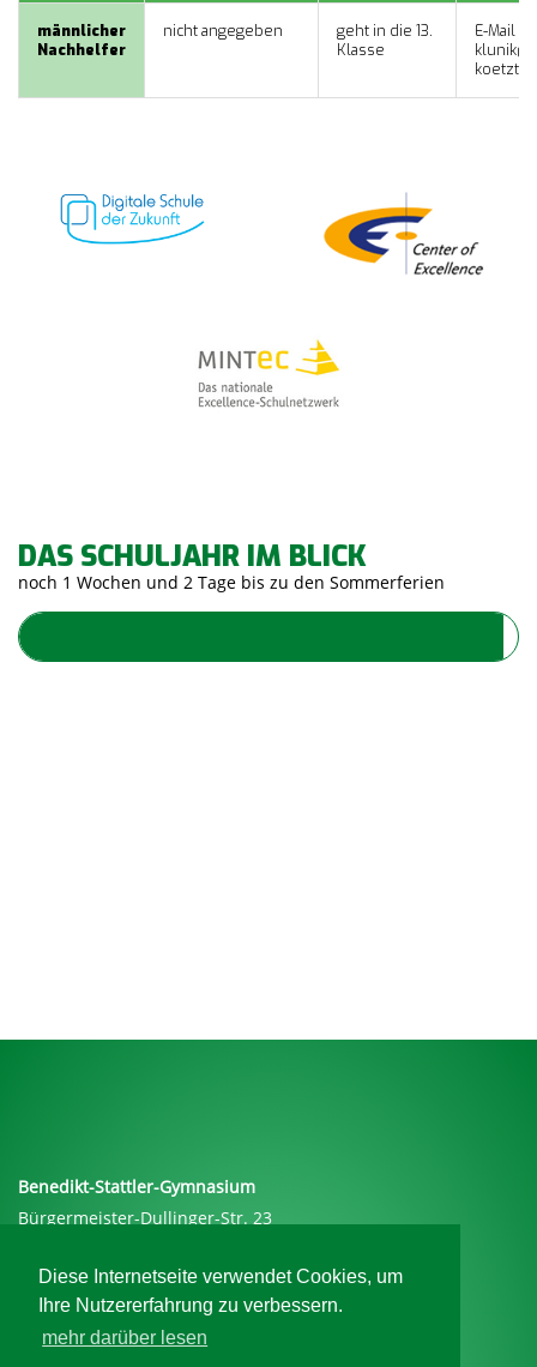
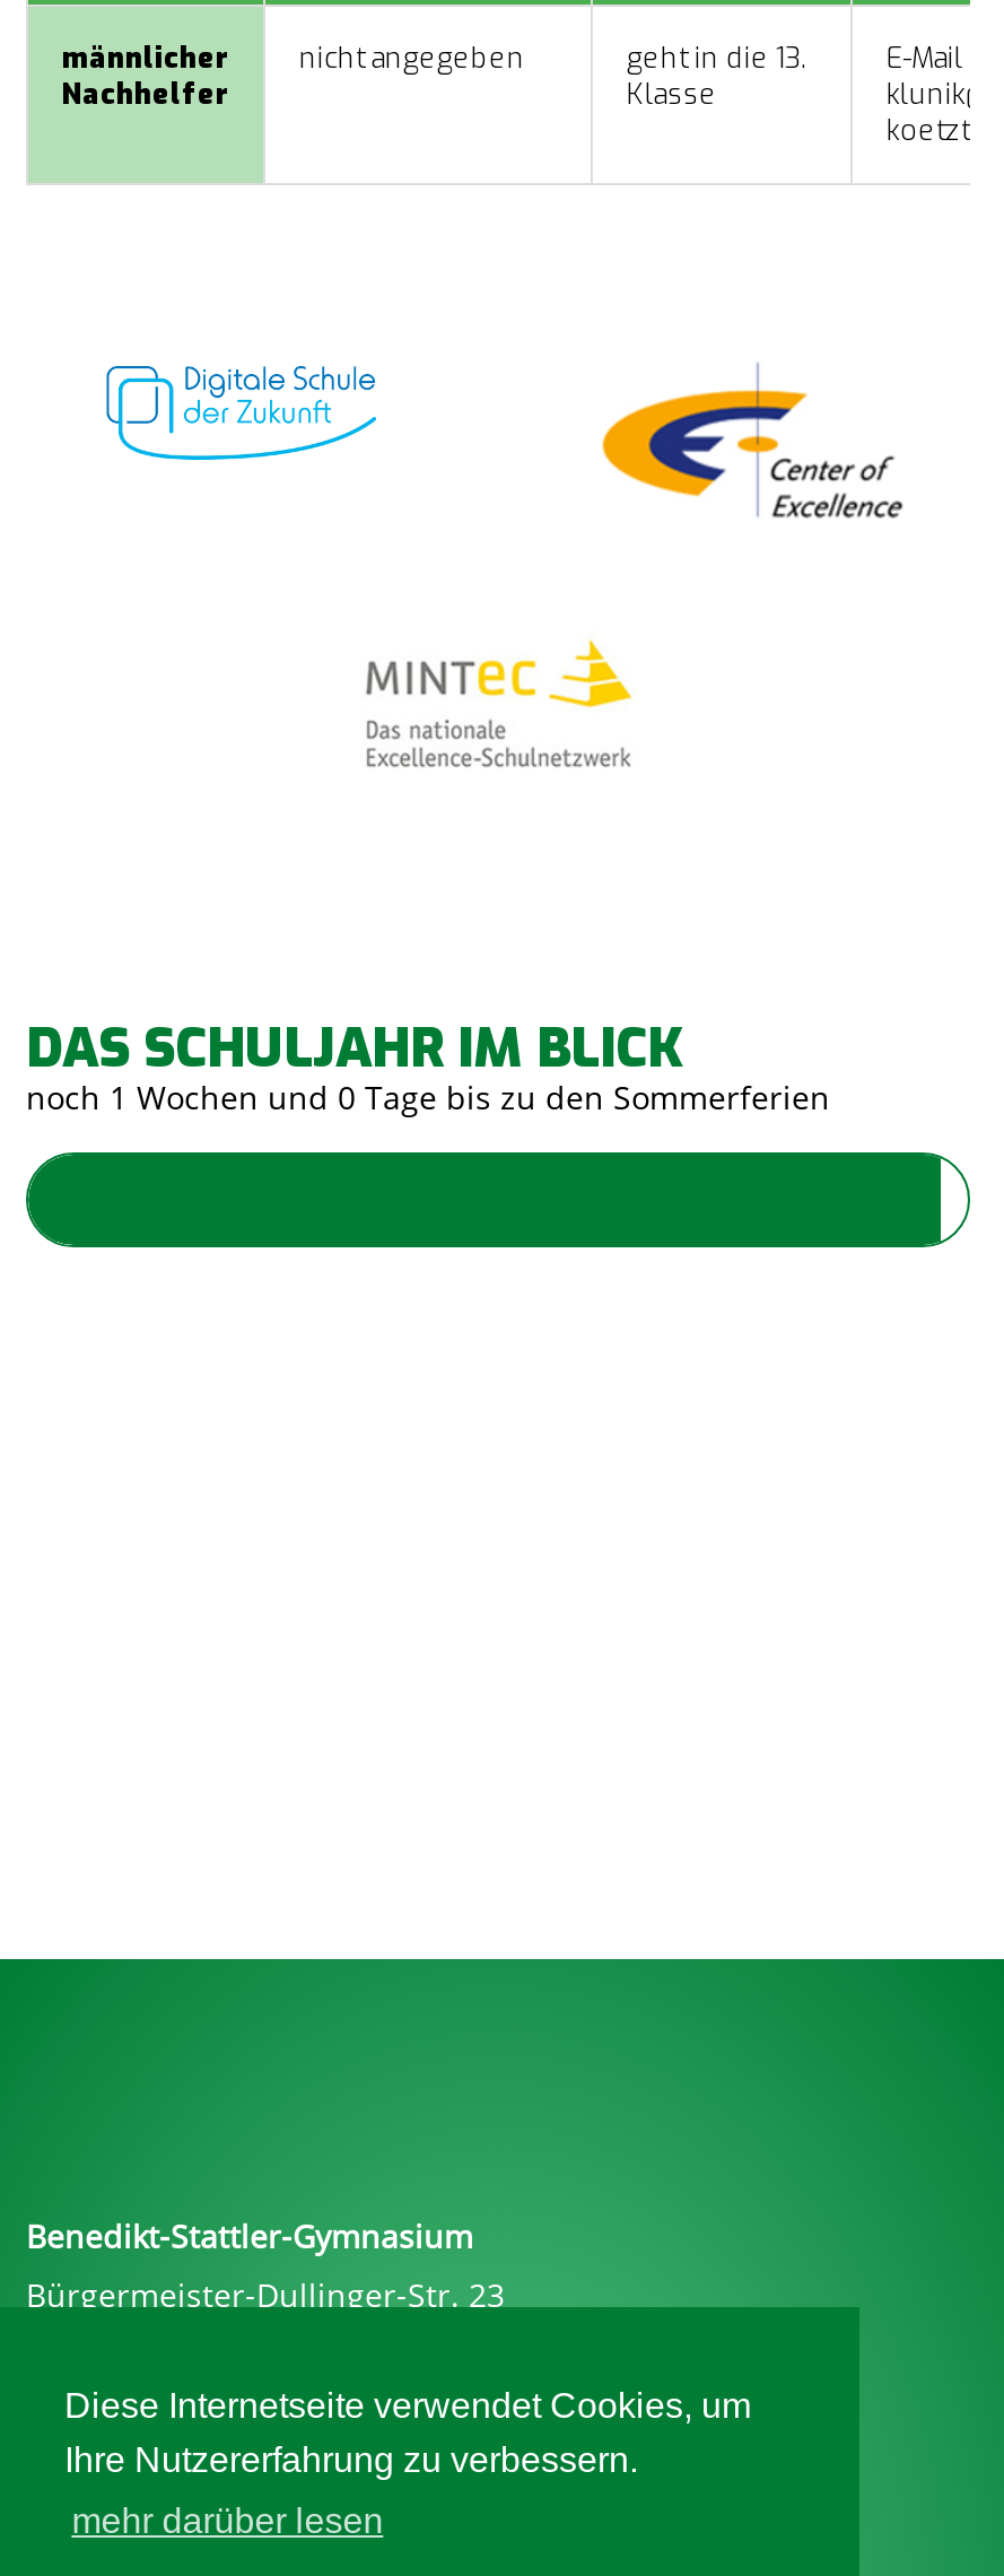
- noch 1 Wochen und 2 Tage bis zu den Sommerferien
+ noch 1 Wochen und 0 Tage bis zu den Sommerferien
